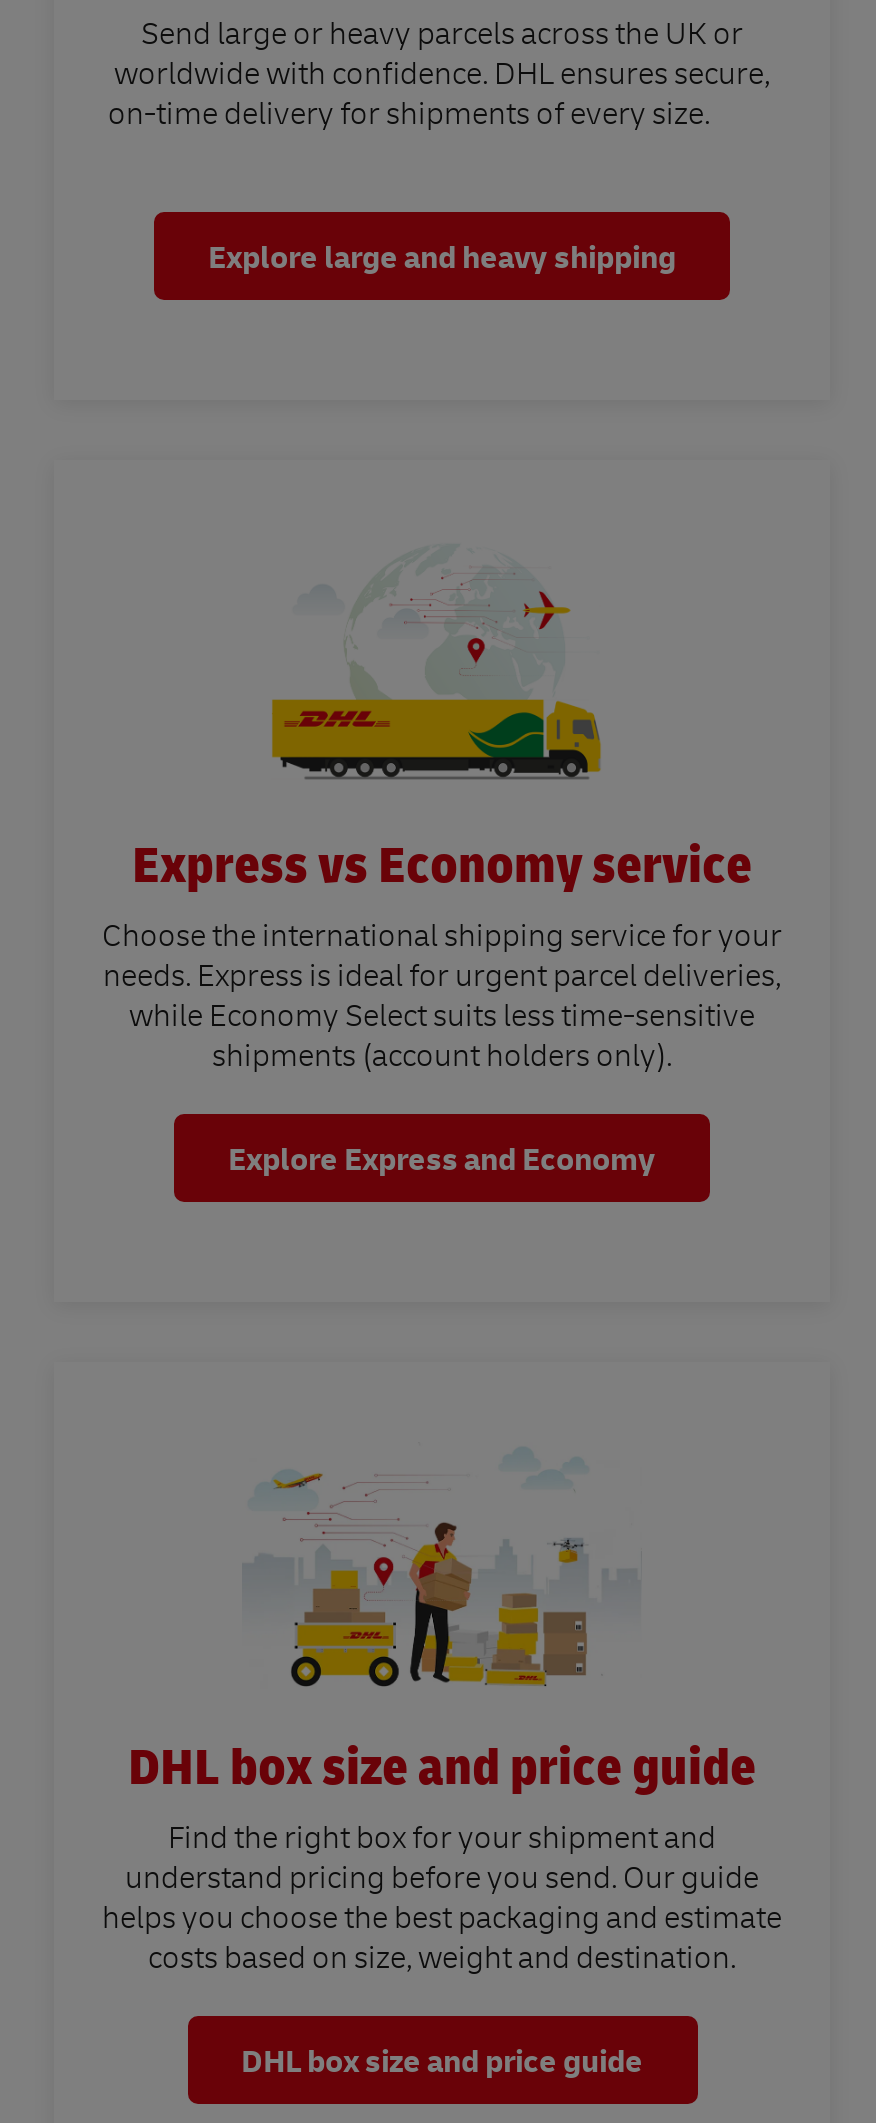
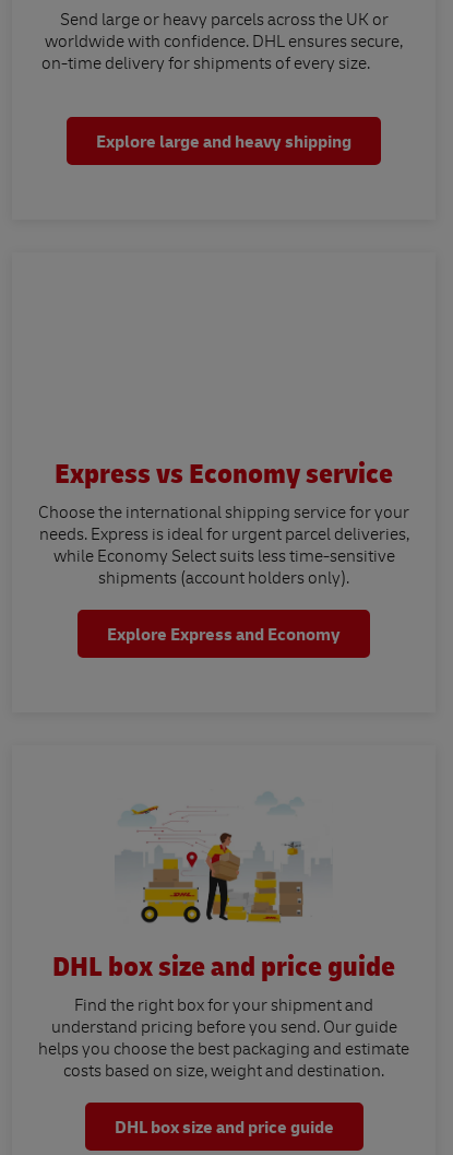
- [image]
